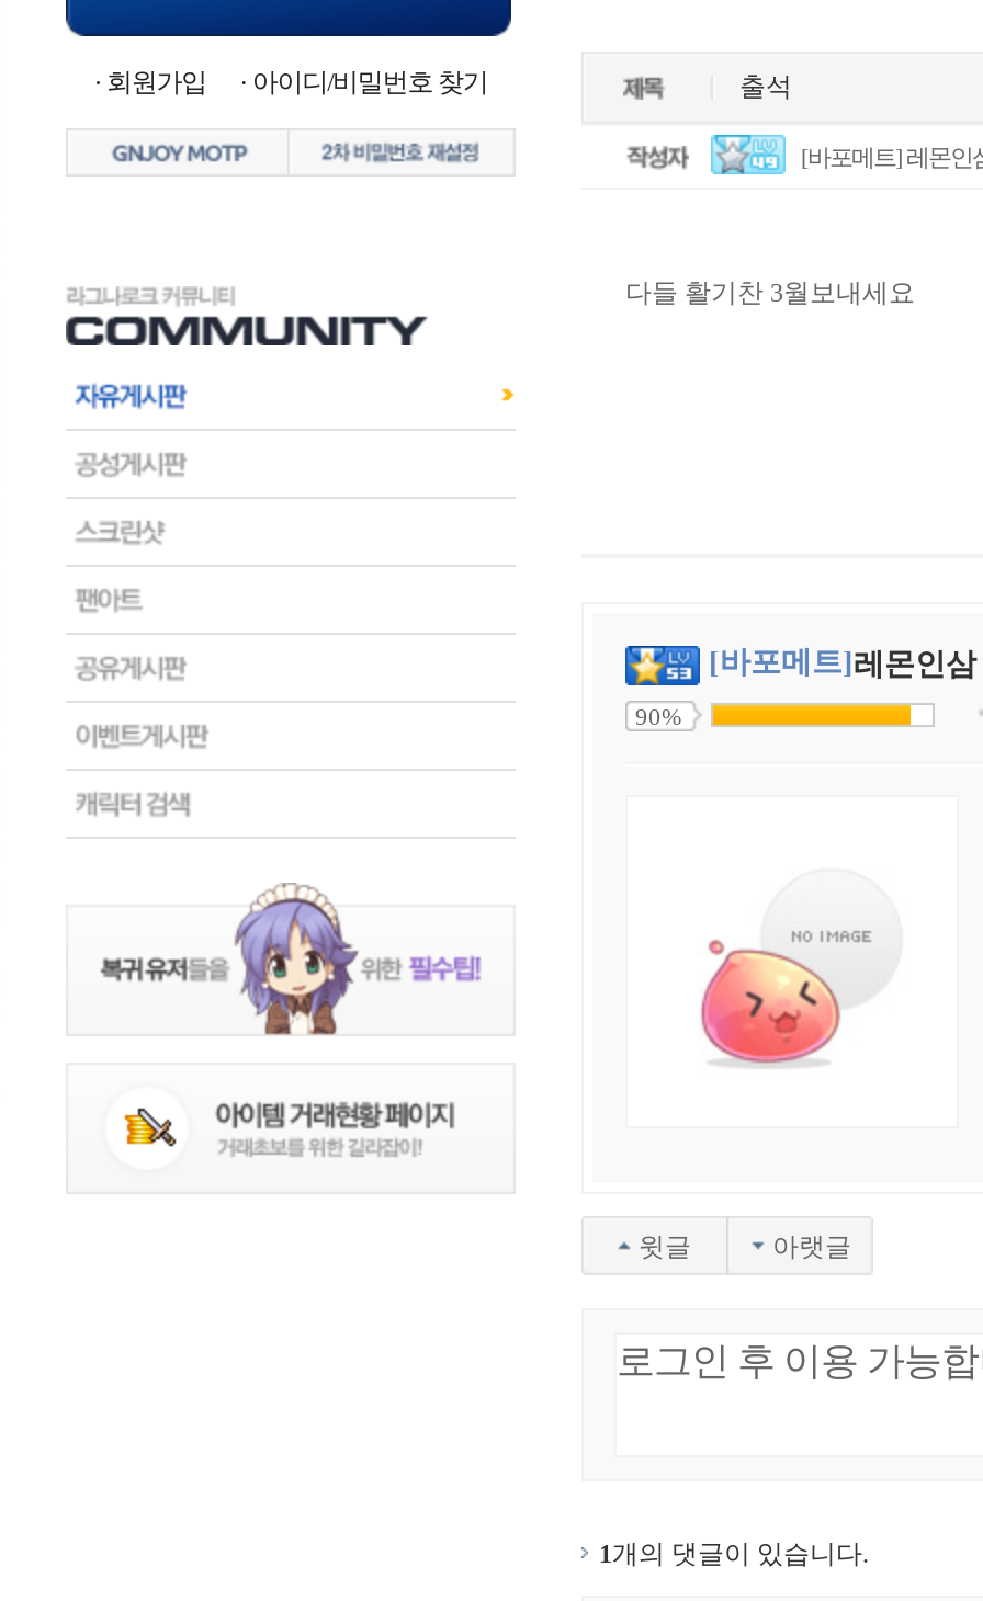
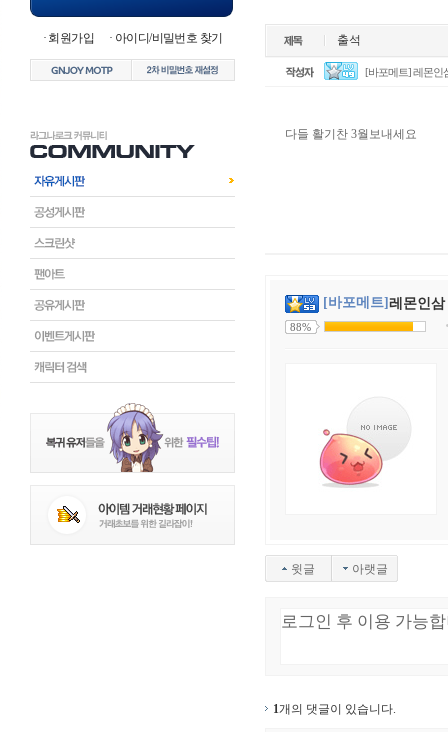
- 90%
+ 88%
